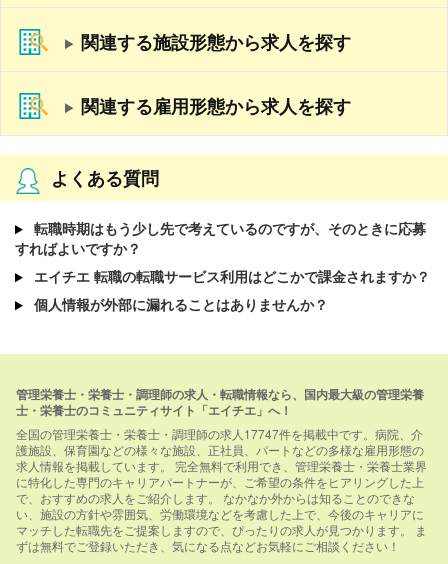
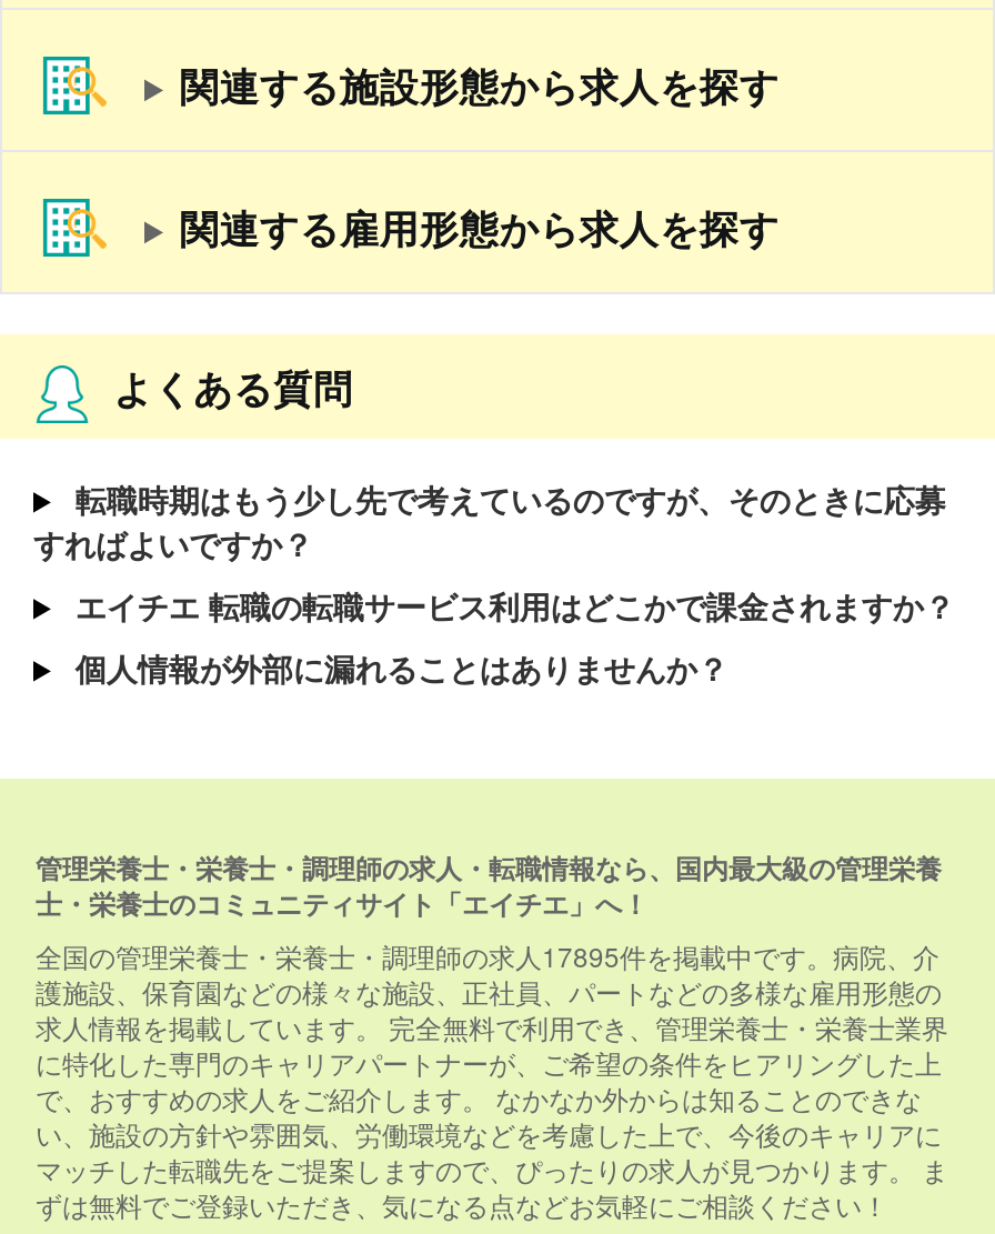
- 全国の管理栄養士・栄養士・調理師の求人17747件を掲載中です。病院、介
+ 全国の管理栄養士・栄養士・調理師の求人17895件を掲載中です。病院、介
